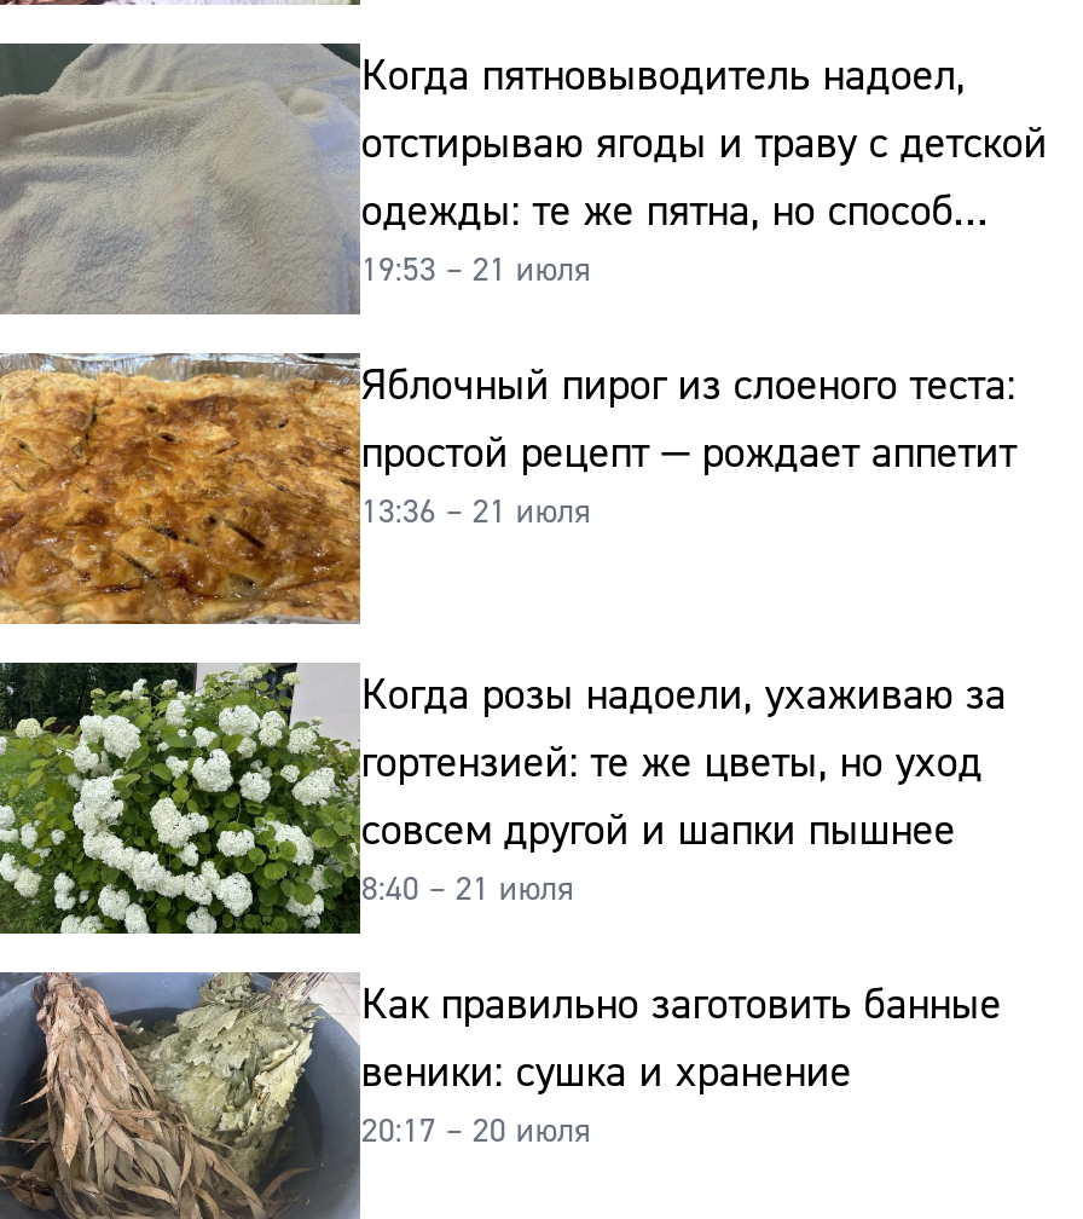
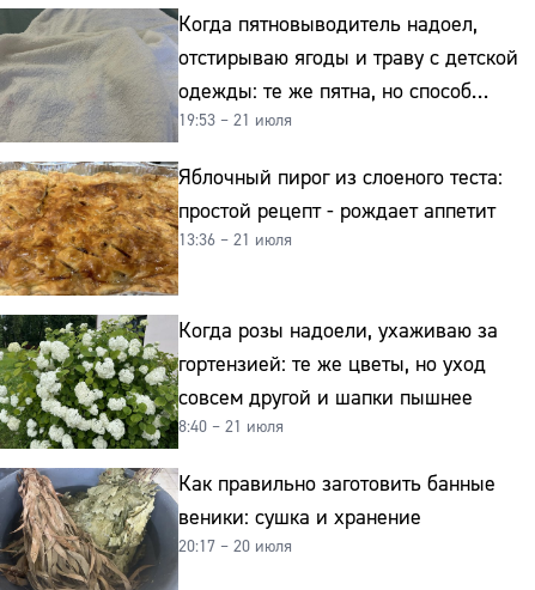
- простой рецепт — рождает аппетит
+ простой рецепт - рождает аппетит
